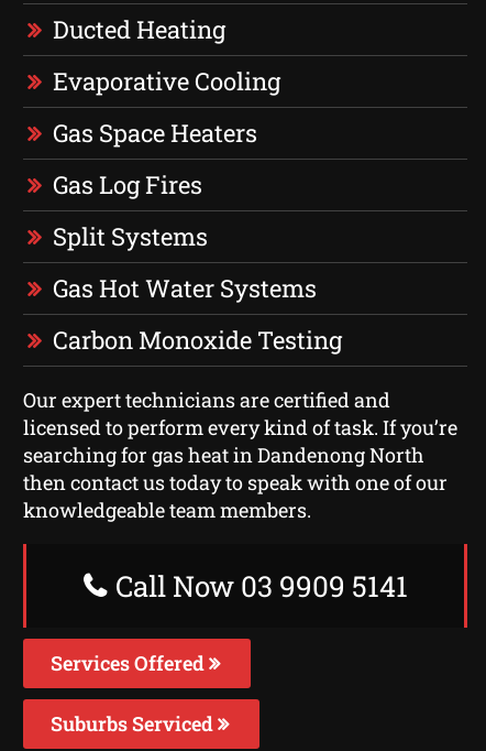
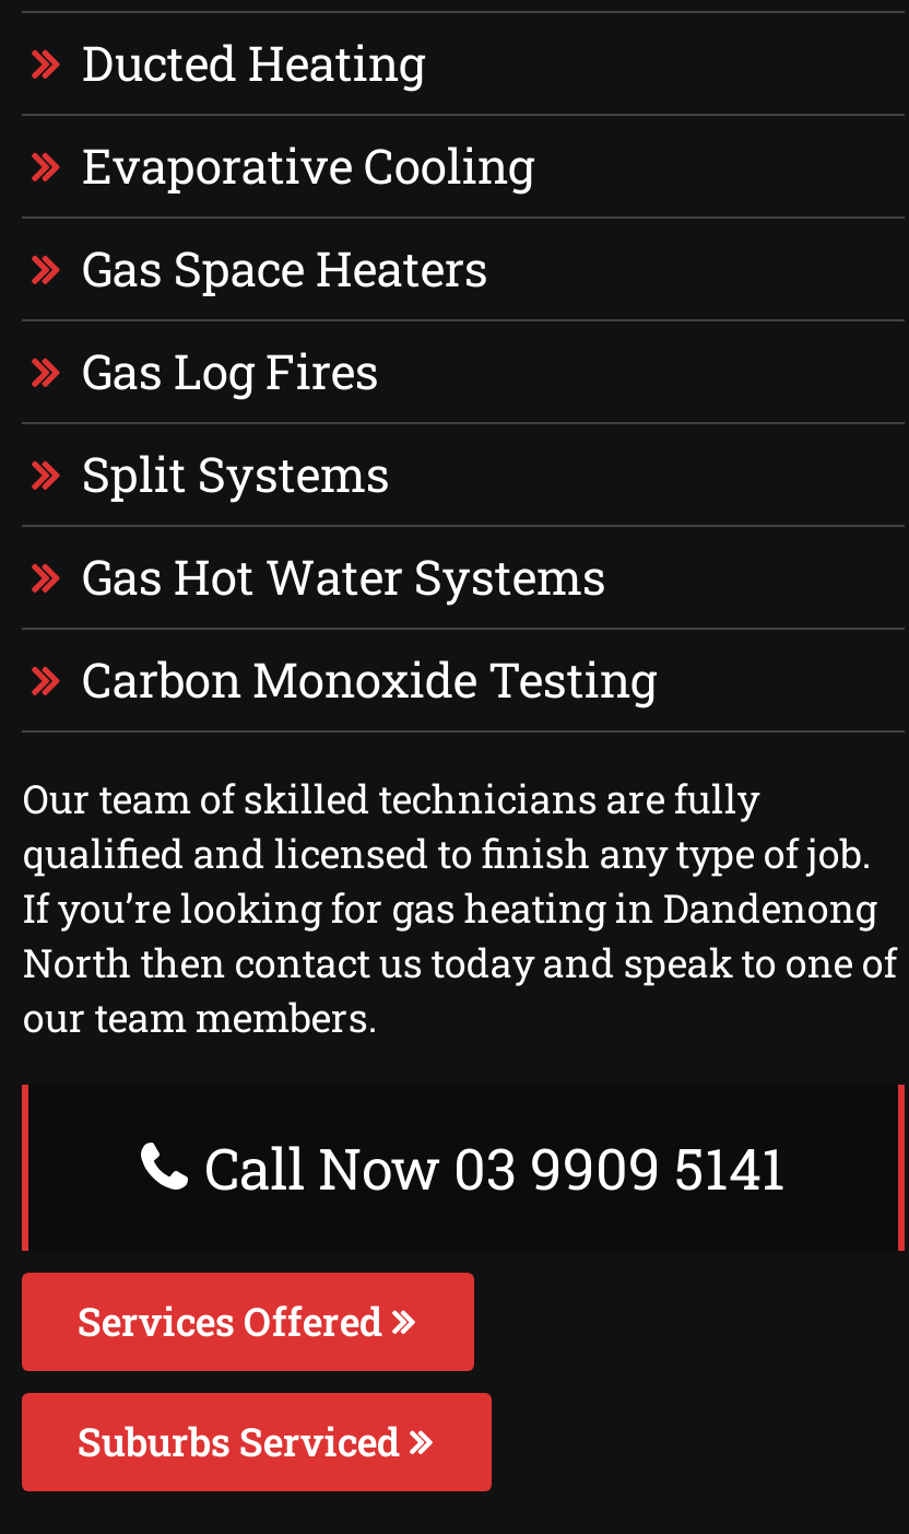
- Our expert technicians are certified and
- licensed to perform every kind of task. If you’re
- searching for gas heat in Dandenong North
- then contact us today to speak with one of our
- knowledgeable team members.
+ Our team of skilled technicians are fully
+ qualified and licensed to finish any type of job.
+ If you’re looking for gas heating in Dandenong
+ North then contact us today and speak to one of
+ our team members.
